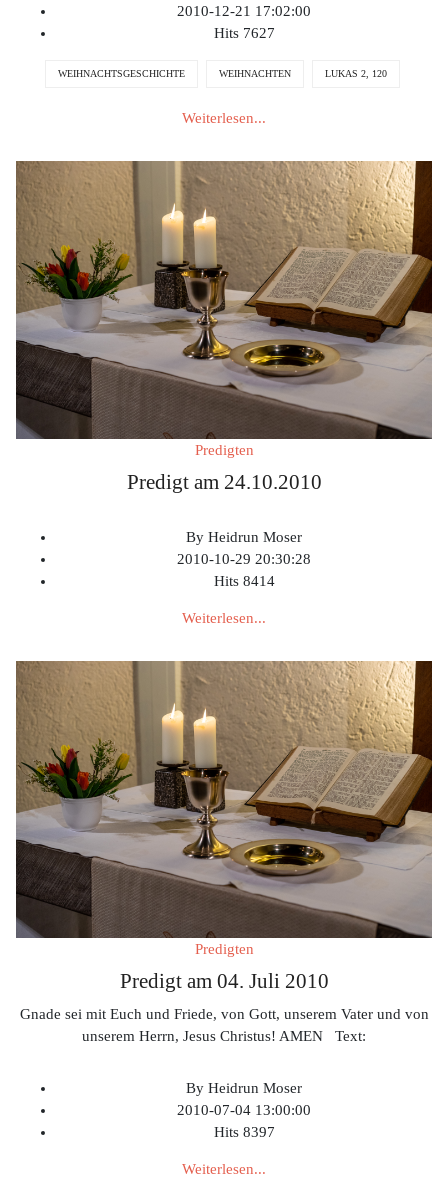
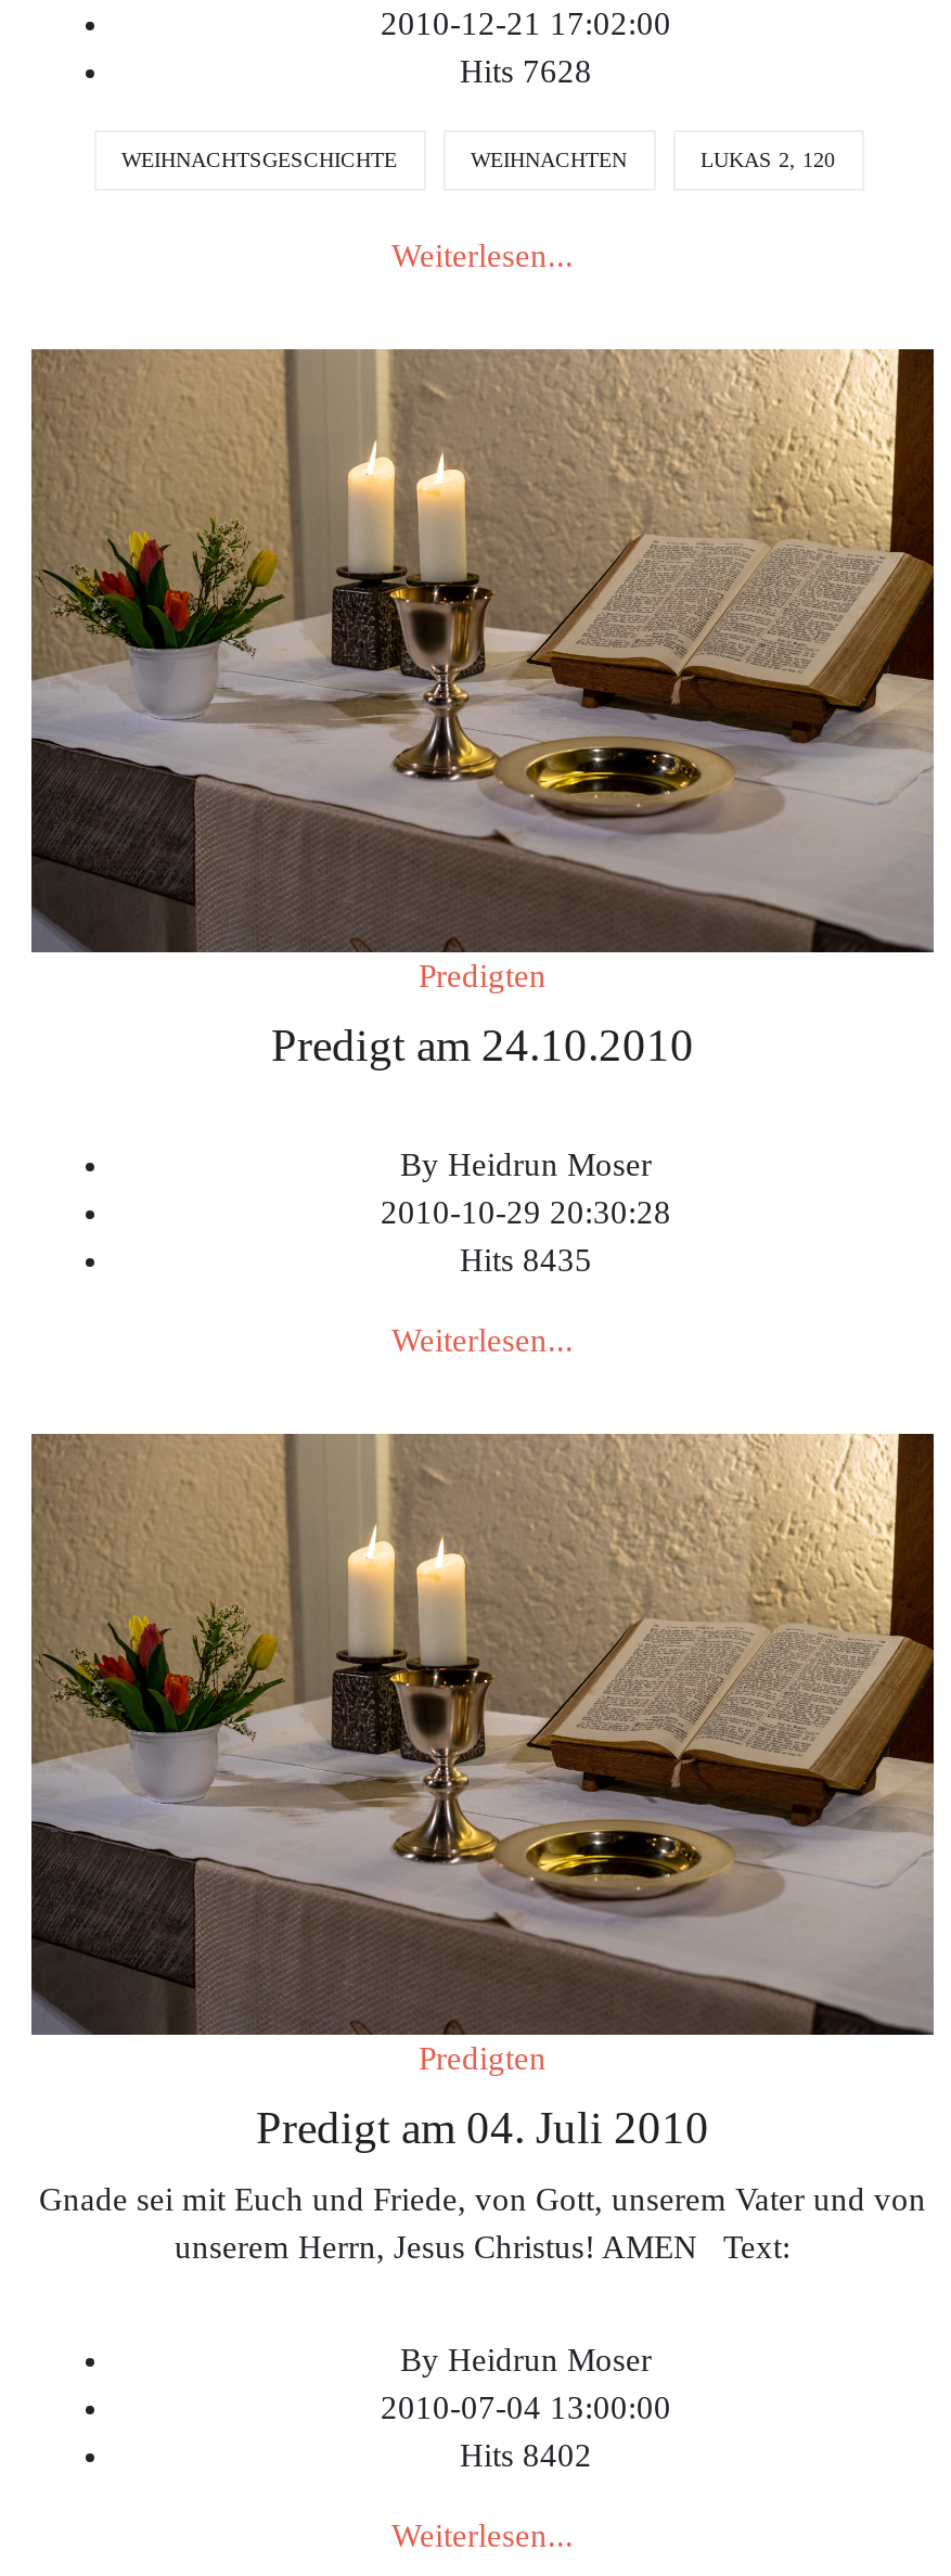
- Hits 7627
+ Hits 7628

- Hits 8414
+ Hits 8435

- Hits 8397
+ Hits 8402
